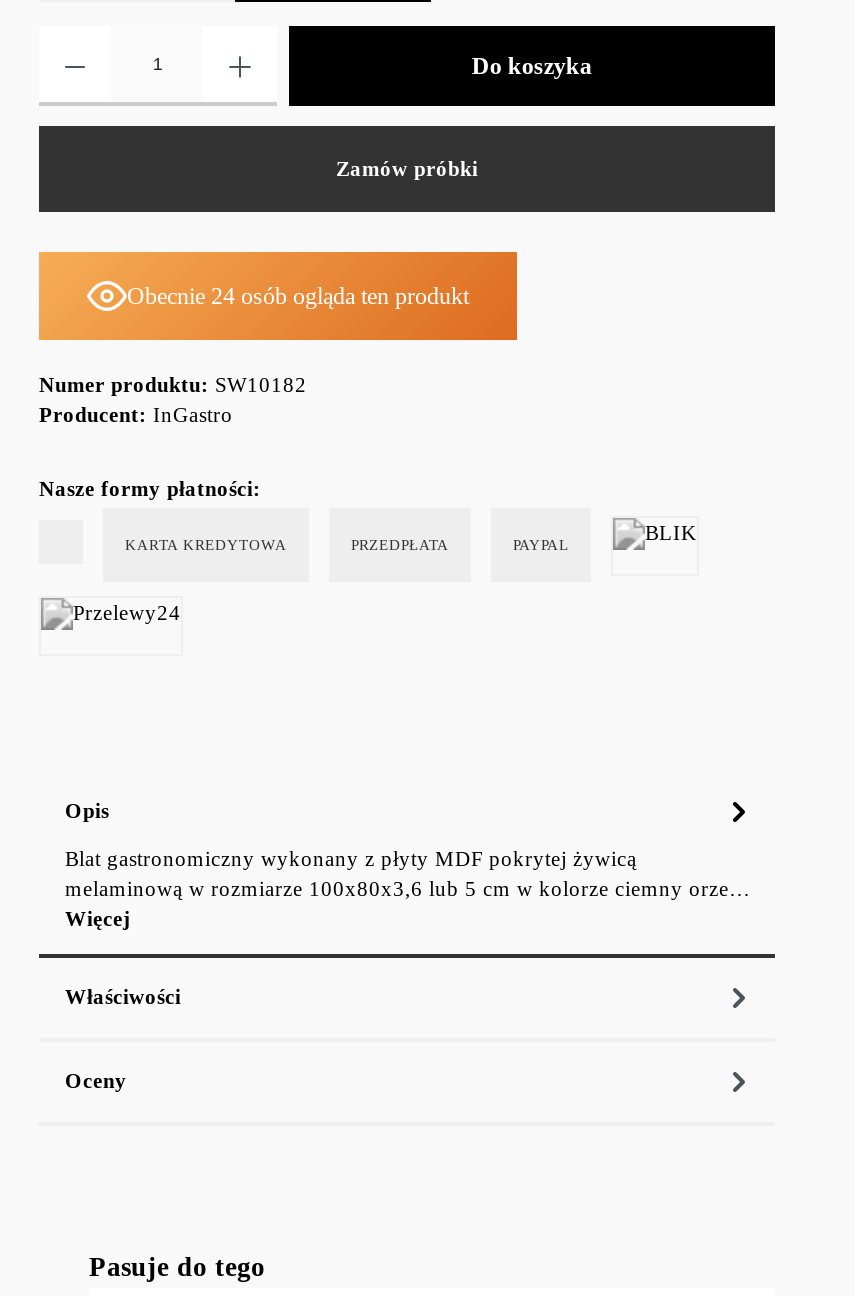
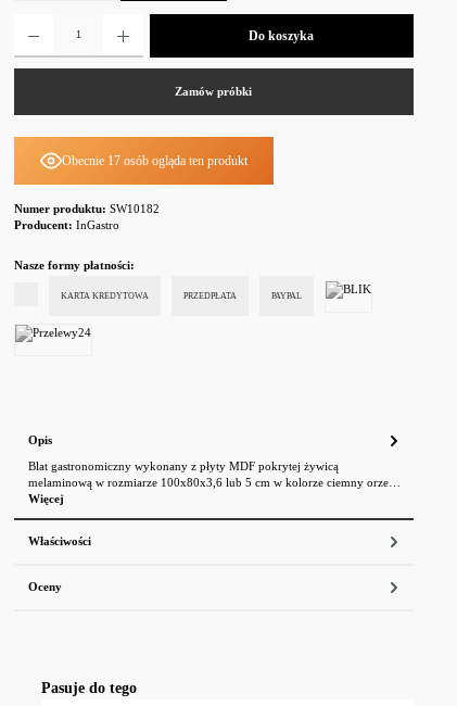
- Obecnie 24 osób ogląda ten produkt
+ Obecnie 17 osób ogląda ten produkt
